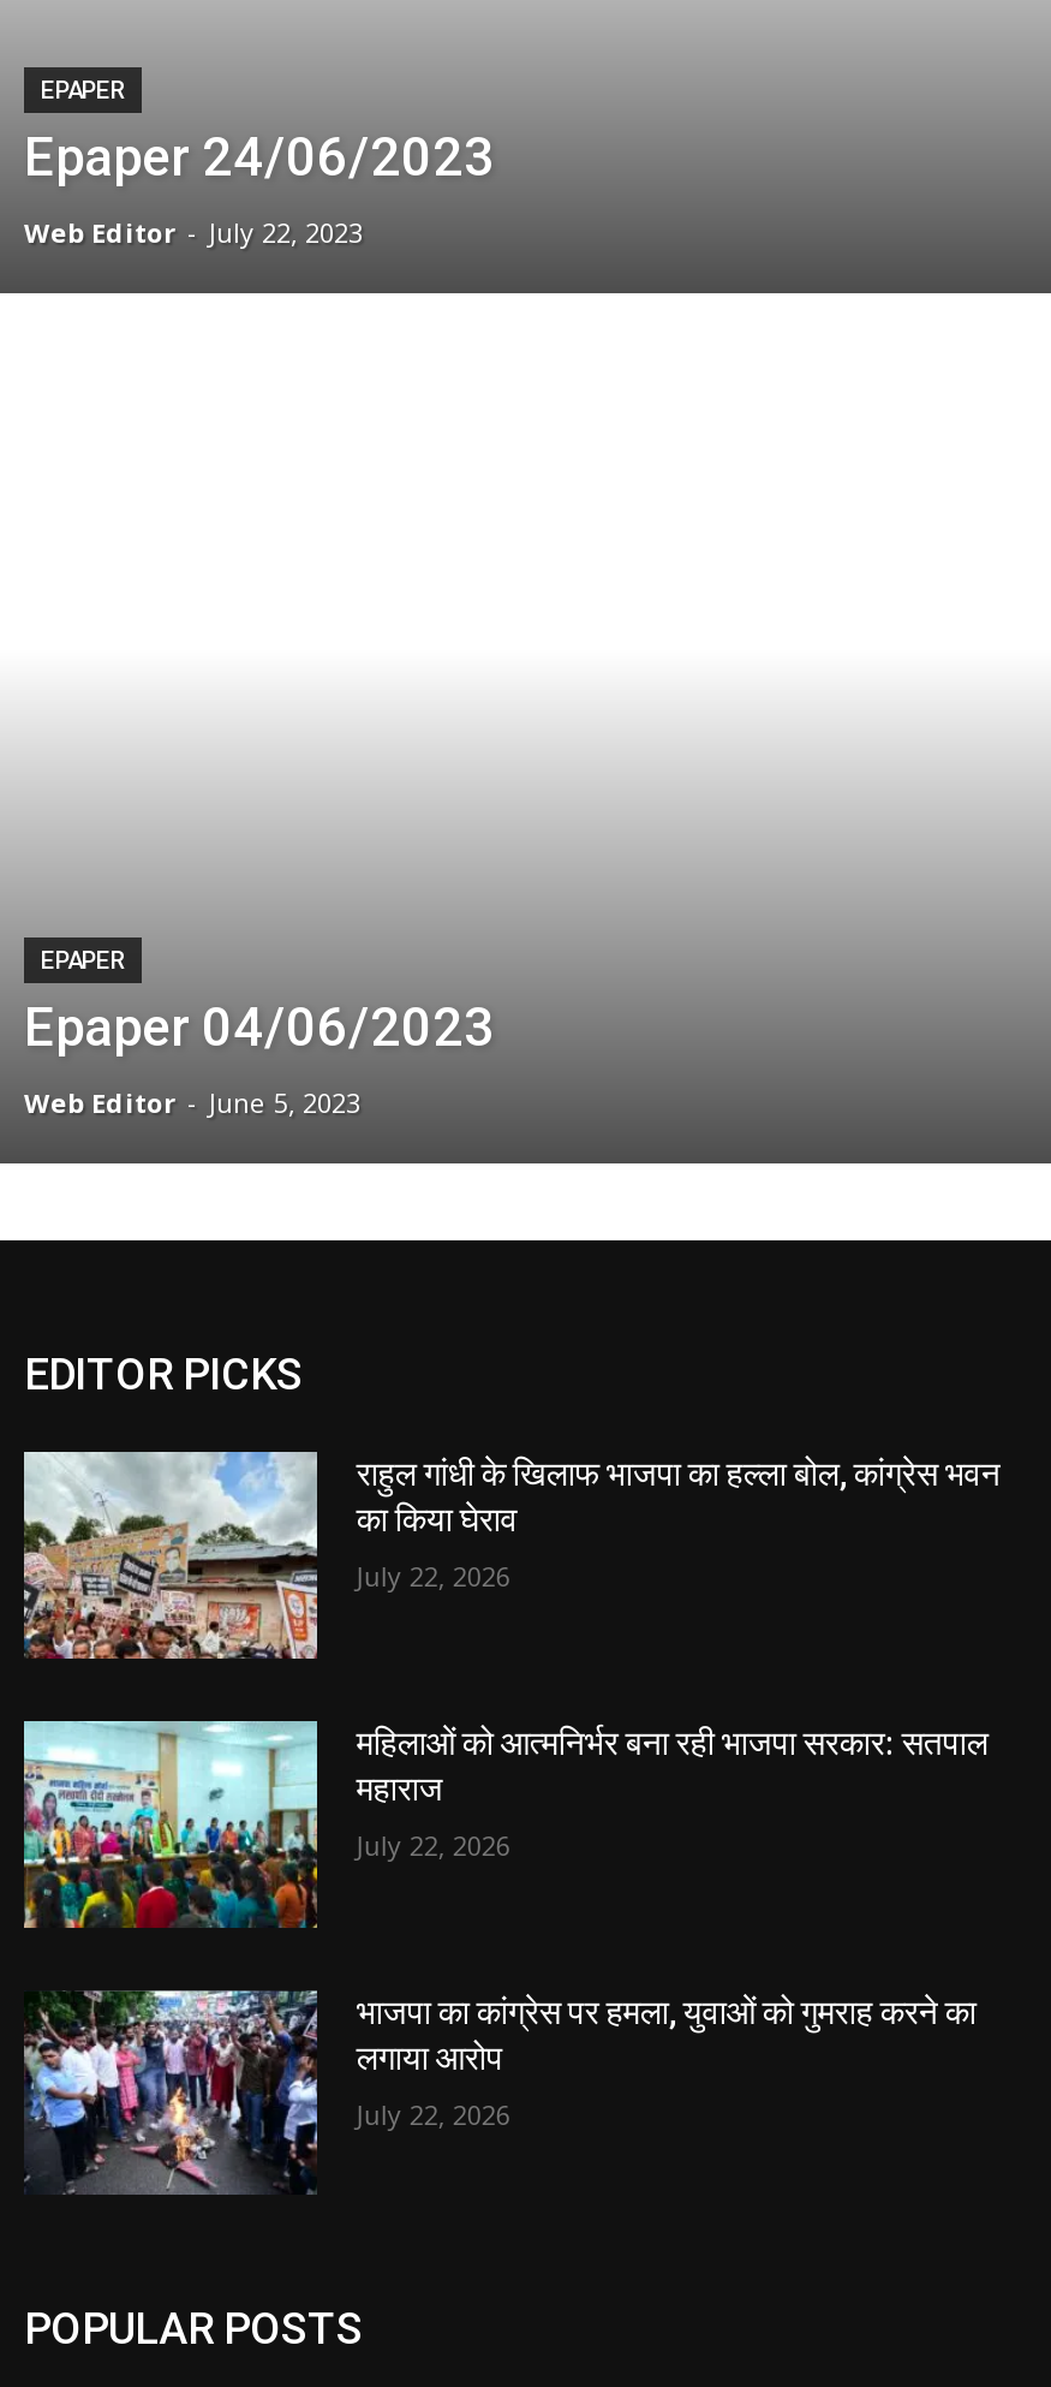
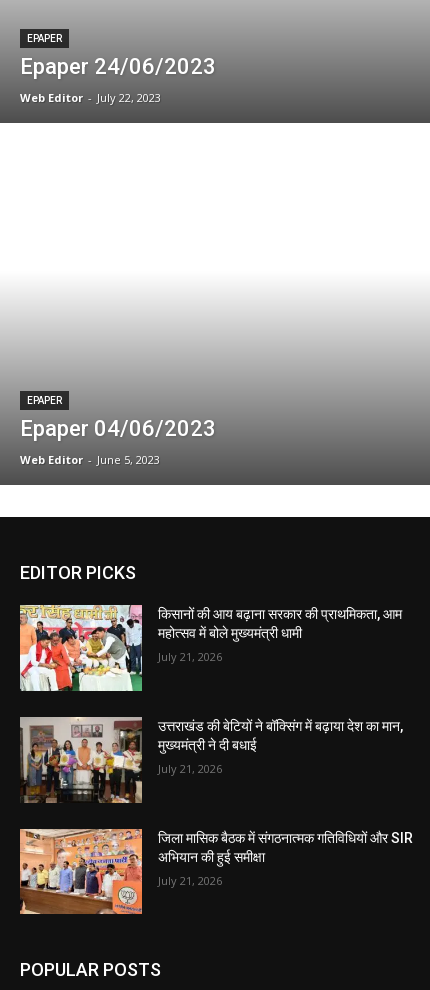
- [image]
- राहुल गांधी के खिलाफ भाजपा का हल्ला बोल, कांग्रेस भवन
- का किया घेराव
+ [image]
+ किसानों की आय बढ़ाना सरकार की प्राथमिकता, आम
+ महोत्सव में बोले मुख्यमंत्री धामी

- July 22, 2026
+ July 21, 2026

- [image]
- महिलाओं को आत्मनिर्भर बना रही भाजपा सरकार: सतपाल
- महाराज
+ [image]
+ उत्तराखंड की बेटियों ने बॉक्सिंग में बढ़ाया देश का मान,
+ मुख्यमंत्री ने दी बधाई

- July 22, 2026
+ July 21, 2026

- [image]
- भाजपा का कांग्रेस पर हमला, युवाओं को गुमराह करने का
- लगाया आरोप
+ [image]
+ जिला मासिक बैठक में संगठनात्मक गतिविधियों और SIR
+ अभियान की हुई समीक्षा

- July 22, 2026
+ July 21, 2026
